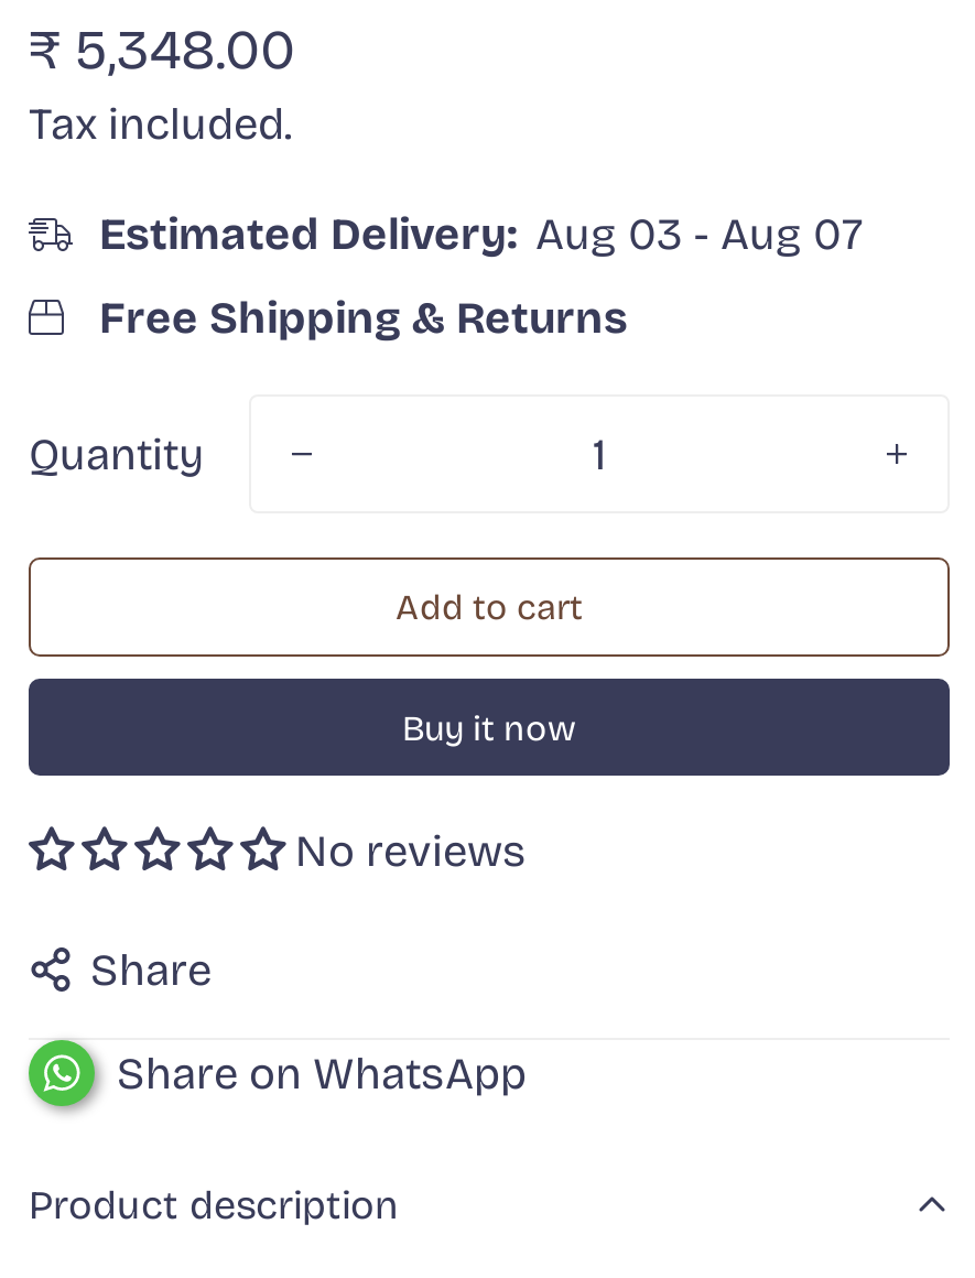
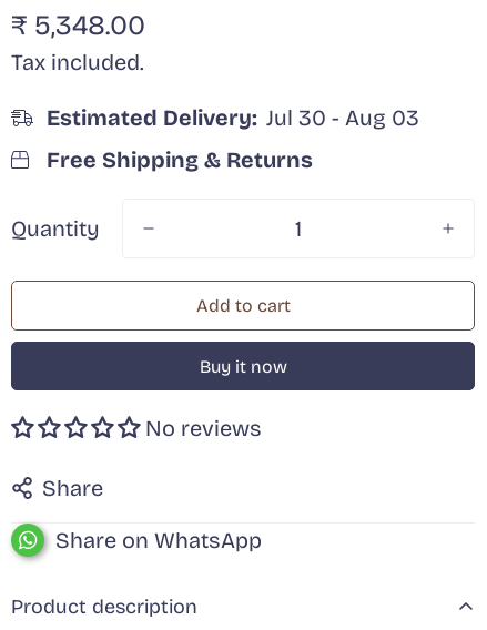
- Estimated Delivery: Aug 03 - Aug 07
+ Estimated Delivery: Jul 30 - Aug 03
